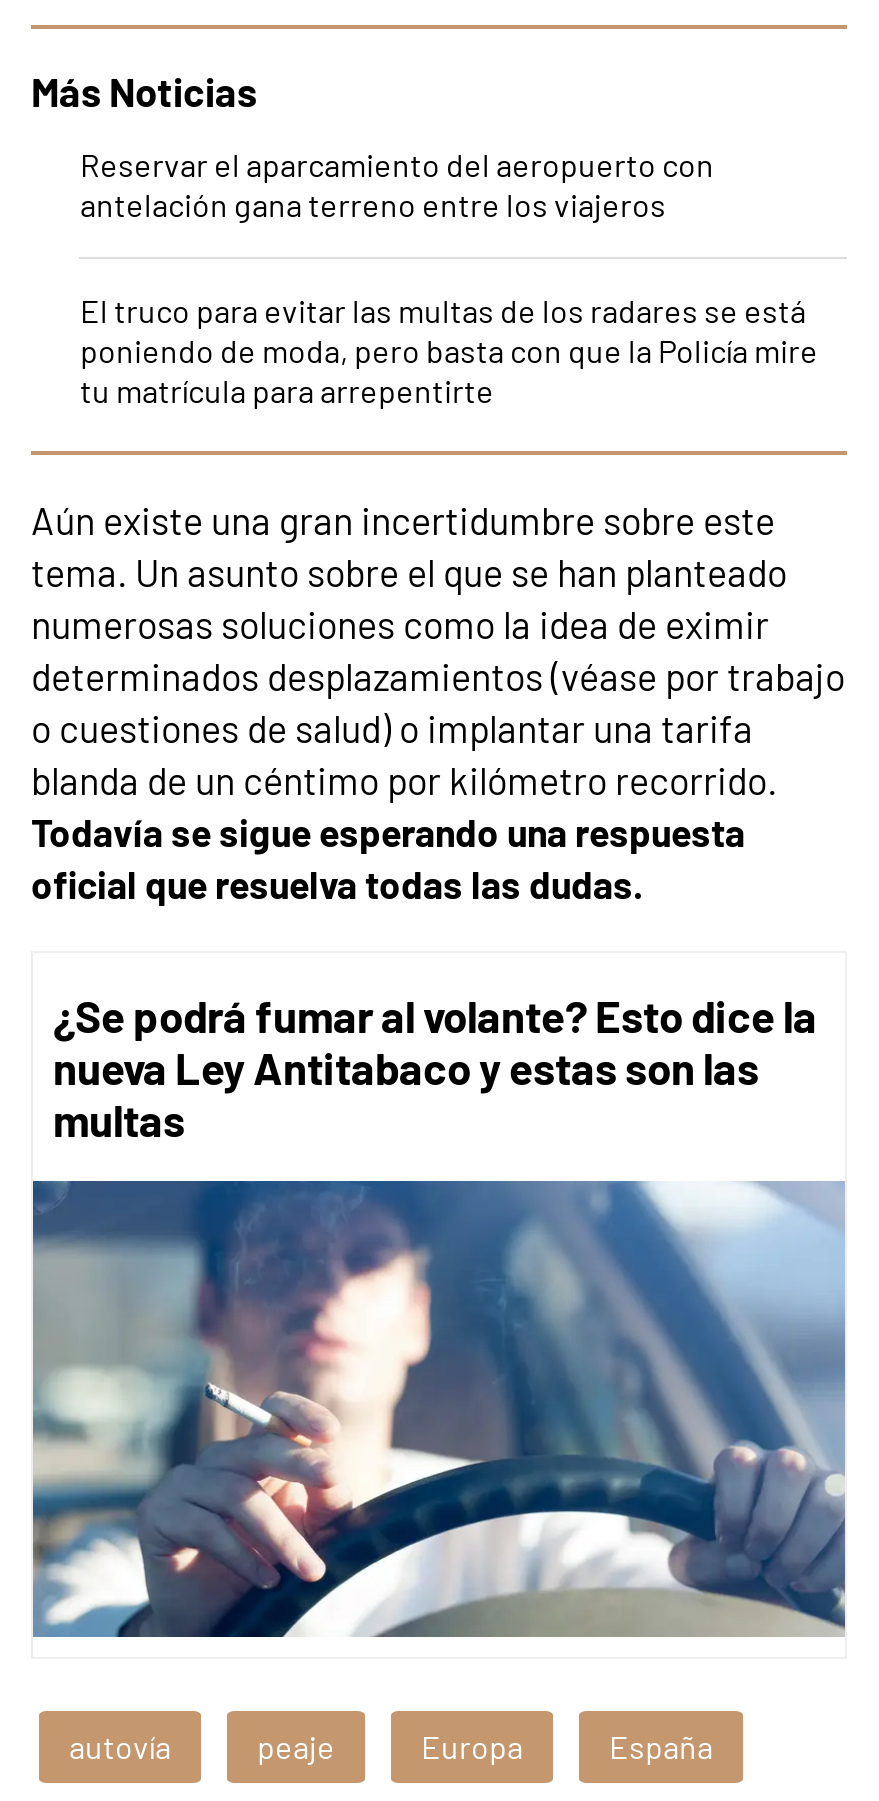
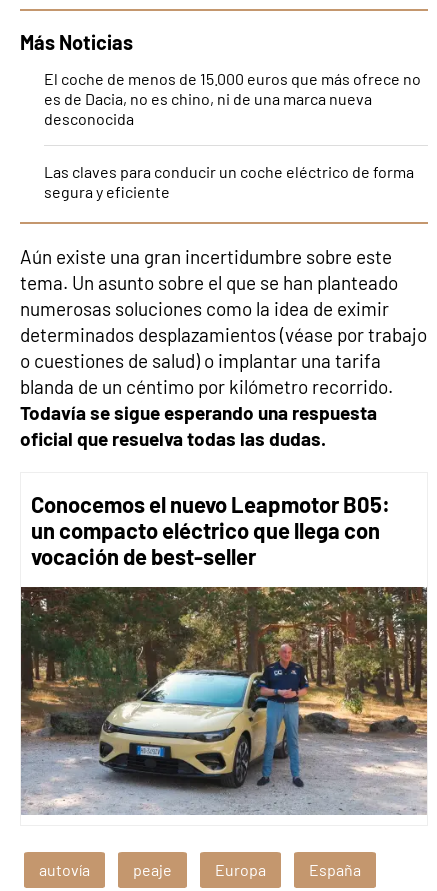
- Reservar el aparcamiento del aeropuerto con
- antelación gana terreno entre los viajeros
+ El coche de menos de 15.000 euros que más ofrece no
+ es de Dacia, no es chino, ni de una marca nueva
+ desconocida

- El truco para evitar las multas de los radares se está
- poniendo de moda, pero basta con que la Policía mire
- tu matrícula para arrepentirte
+ Las claves para conducir un coche eléctrico de forma
+ segura y eficiente

- ¿Se podrá fumar al volante? Esto dice la
- nueva Ley Antitabaco y estas son las
- multas
+ Conocemos el nuevo Leapmotor B05:
+ un compacto eléctrico que llega con
+ vocación de best-seller

- [image]
+ [image]
